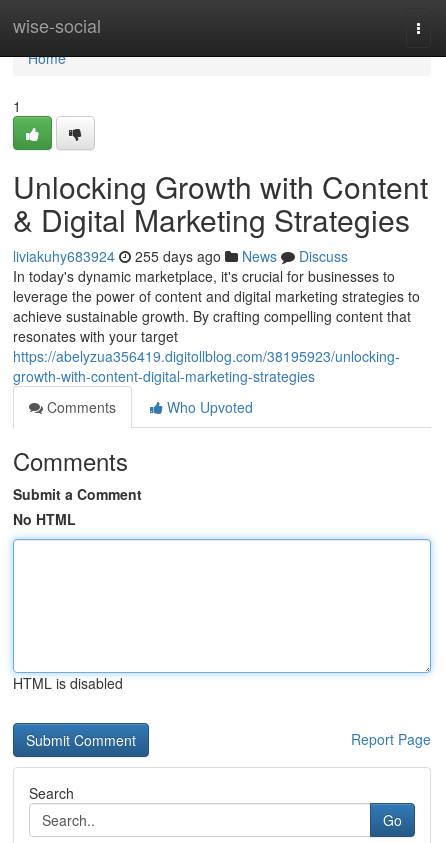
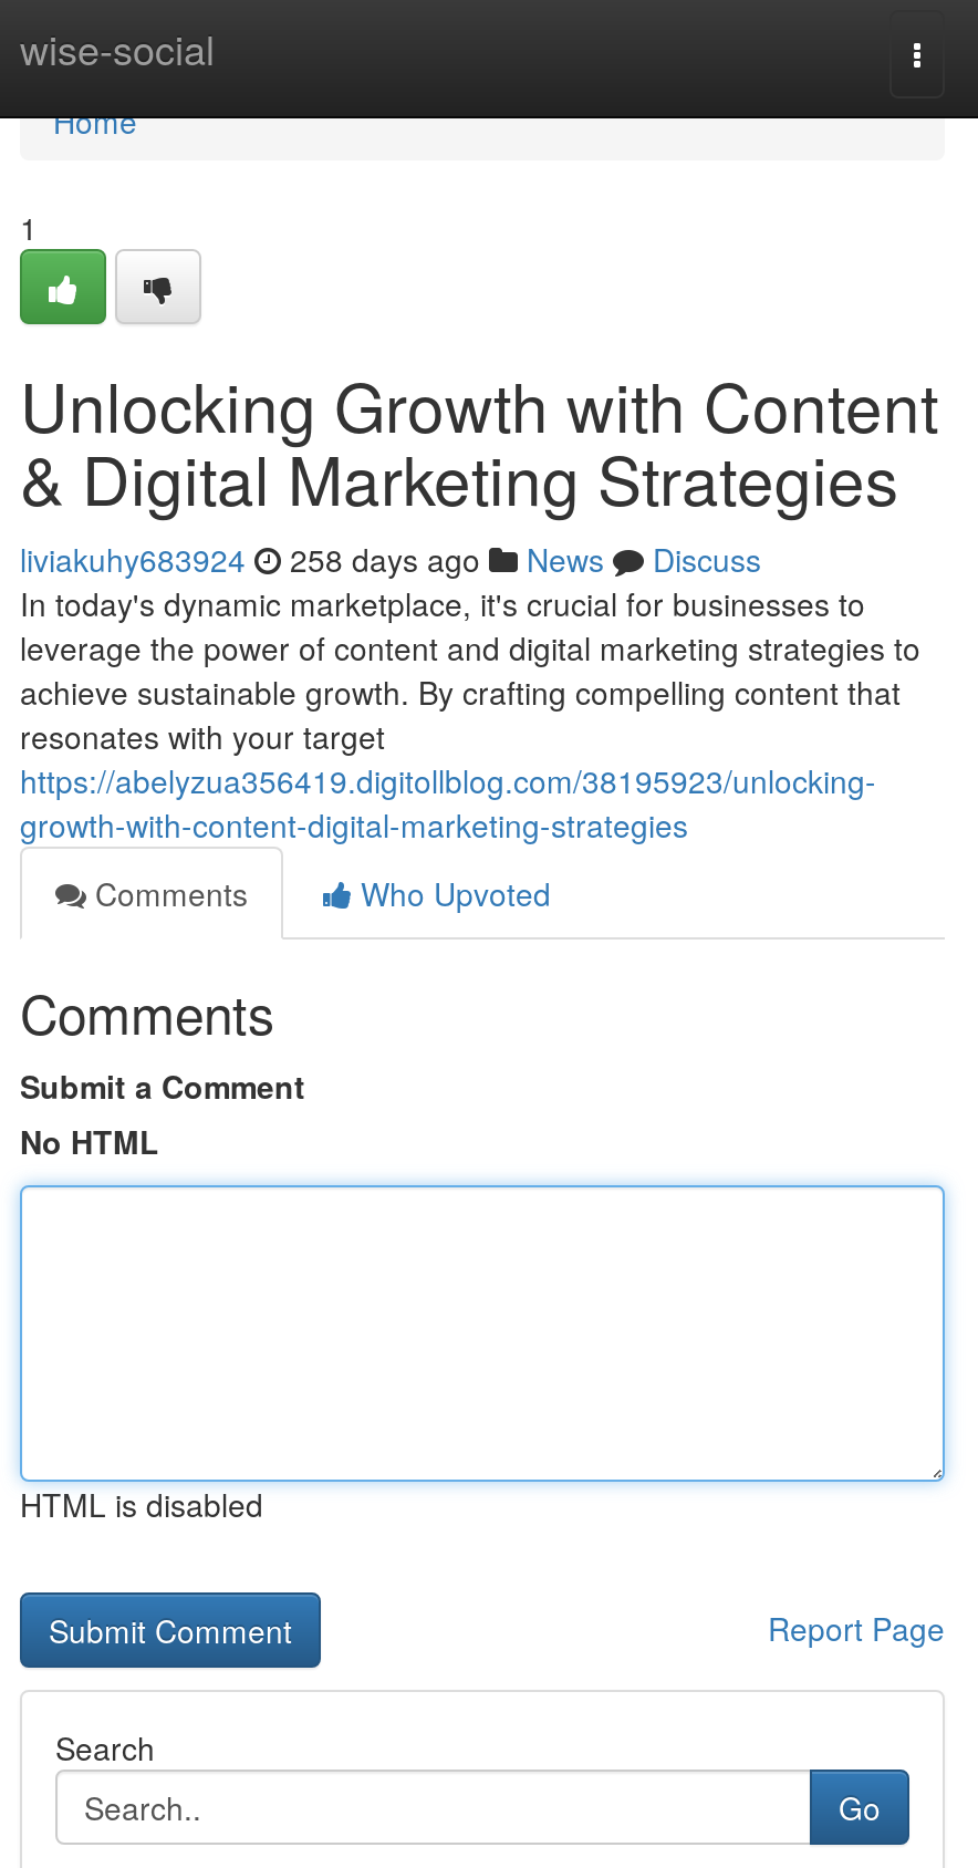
- liviakuhy683924 255 days ago News Discuss
+ liviakuhy683924 258 days ago News Discuss
